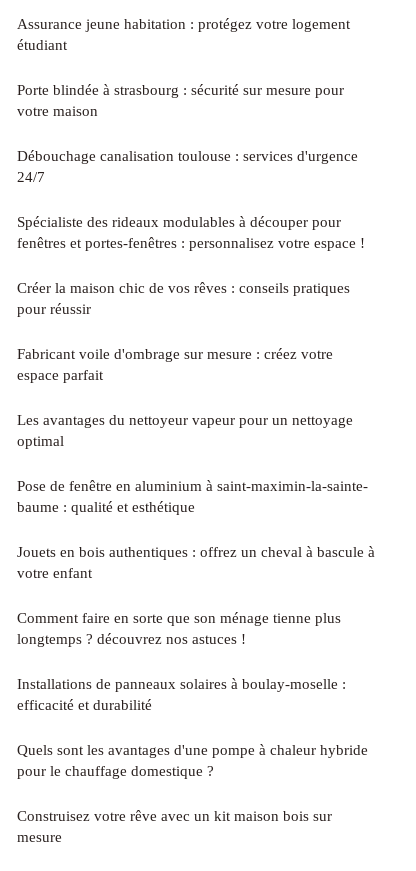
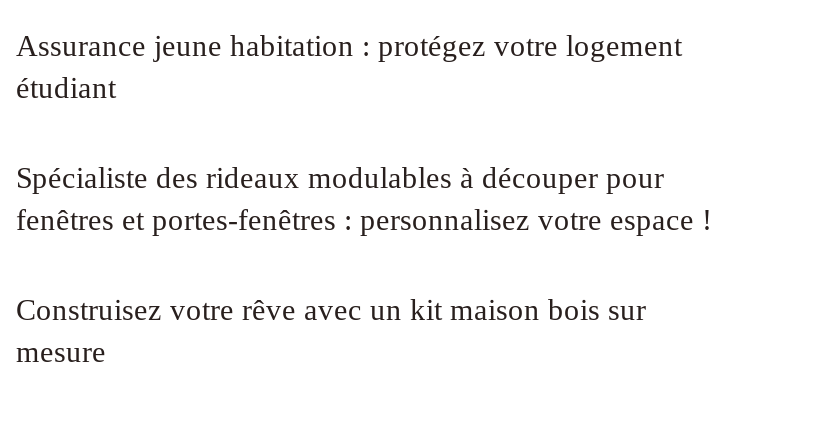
- Porte blindée à strasbourg : sécurité sur mesure pour
- votre maison
- Débouchage canalisation toulouse : services d'urgence
- 24/7

- Créer la maison chic de vos rêves : conseils pratiques
- pour réussir
- Fabricant voile d'ombrage sur mesure : créez votre
- espace parfait
- Les avantages du nettoyeur vapeur pour un nettoyage
- optimal
- Pose de fenêtre en aluminium à saint-maximin-la-sainte-
- baume : qualité et esthétique
- Jouets en bois authentiques : offrez un cheval à bascule à
- votre enfant
- Comment faire en sorte que son ménage tienne plus
- longtemps ? découvrez nos astuces !
- Installations de panneaux solaires à boulay-moselle :
- efficacité et durabilité
- Quels sont les avantages d'une pompe à chaleur hybride
- pour le chauffage domestique ?
